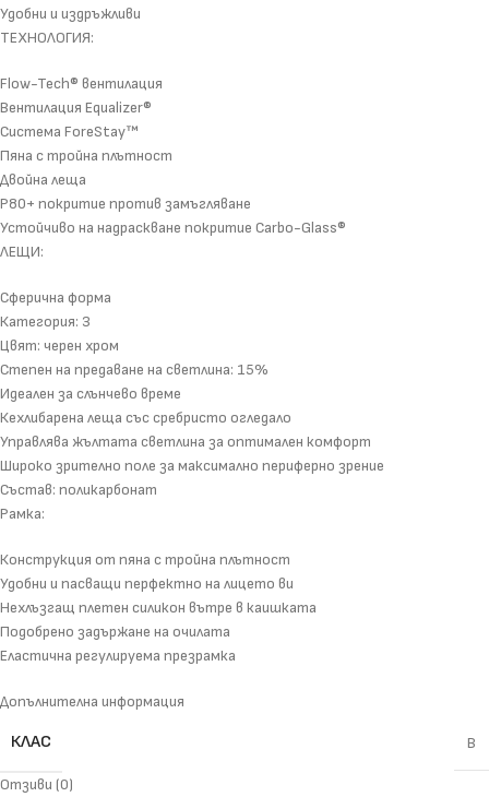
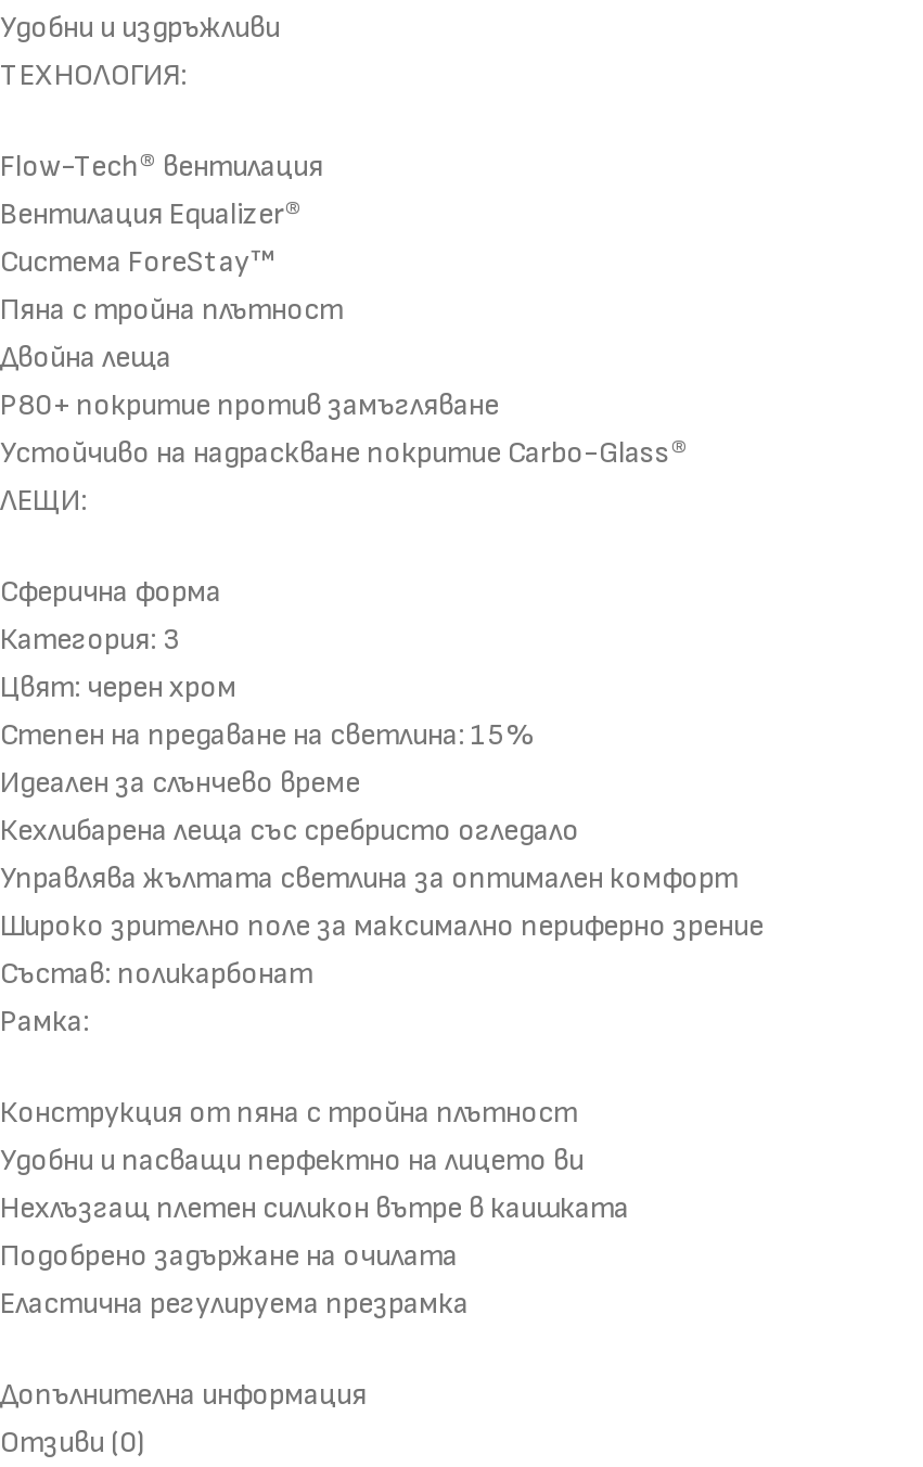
- КЛАС
- B
